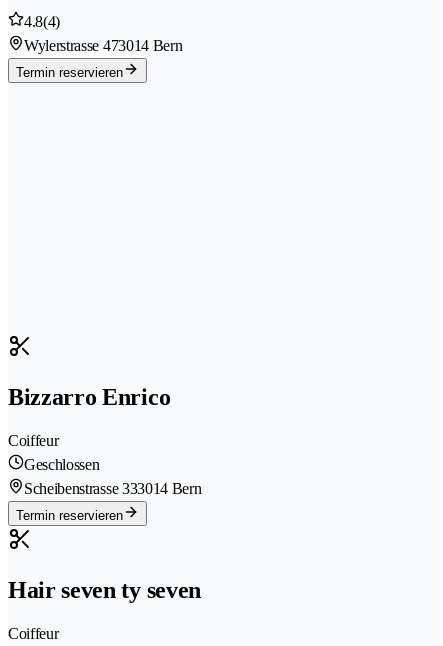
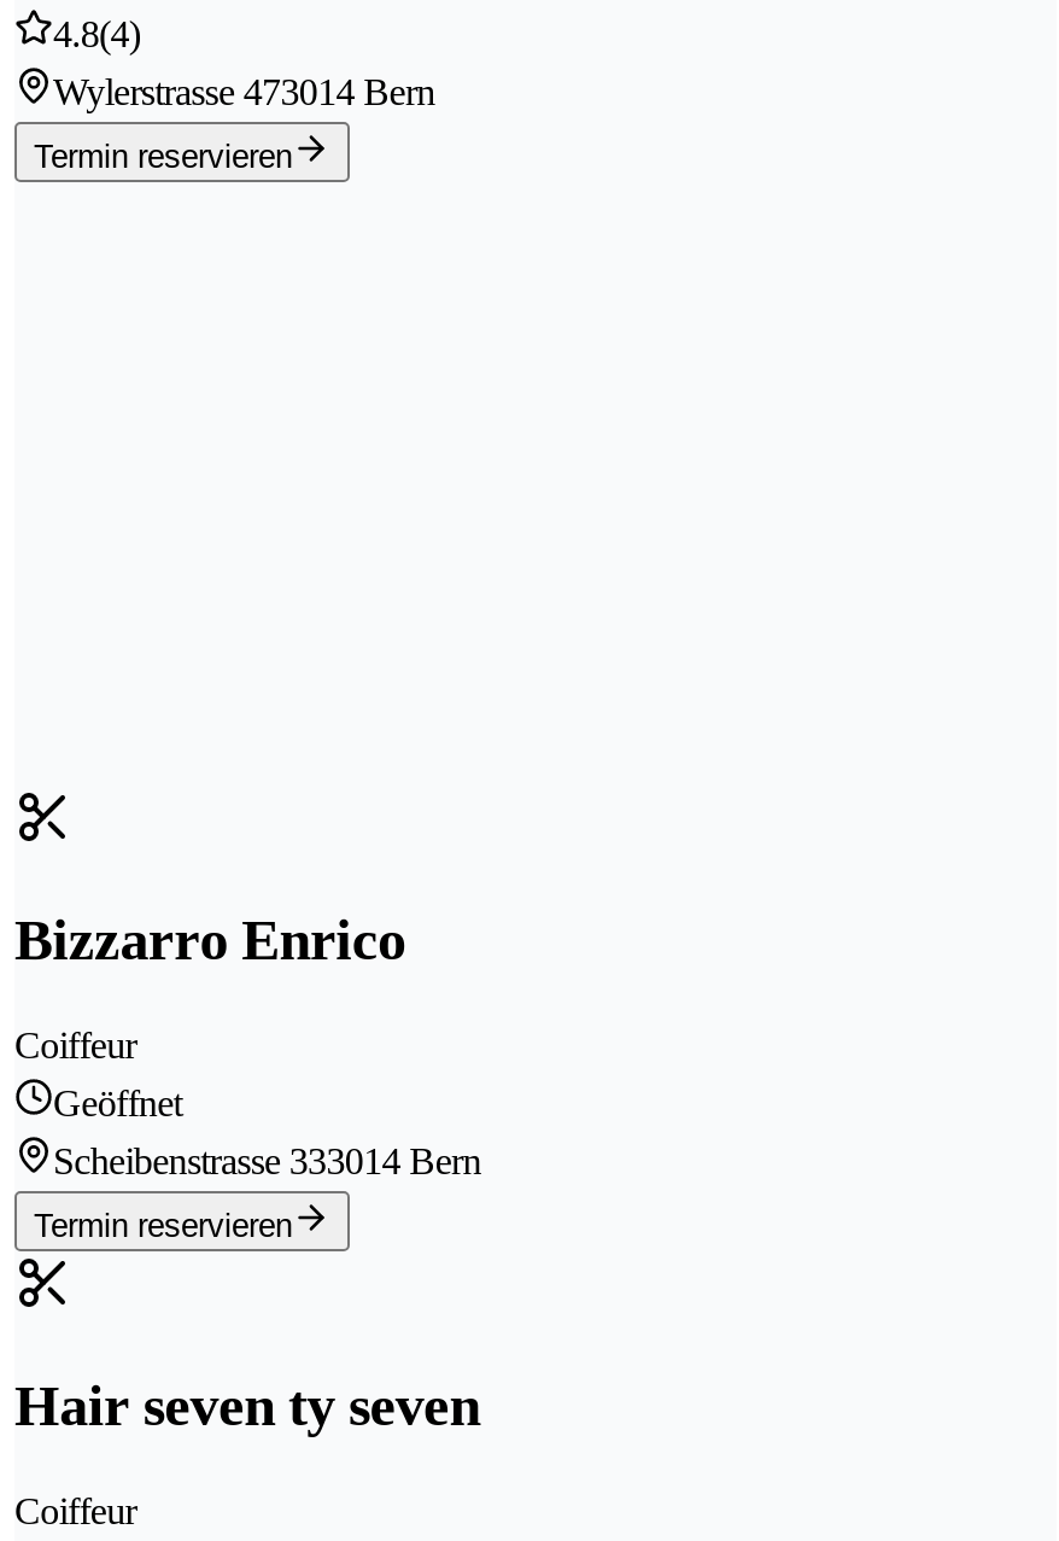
- Geschlossen
+ Geöffnet
